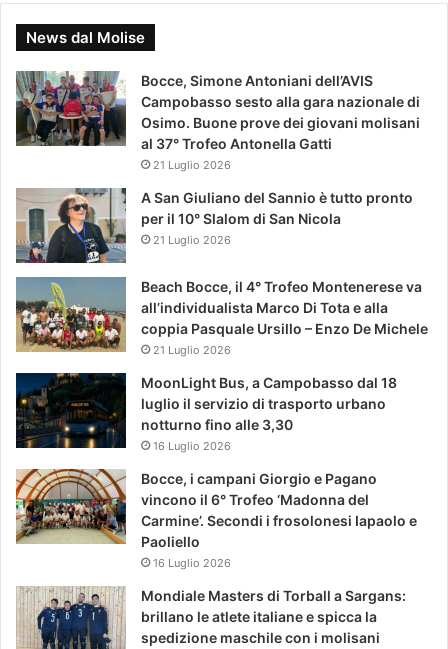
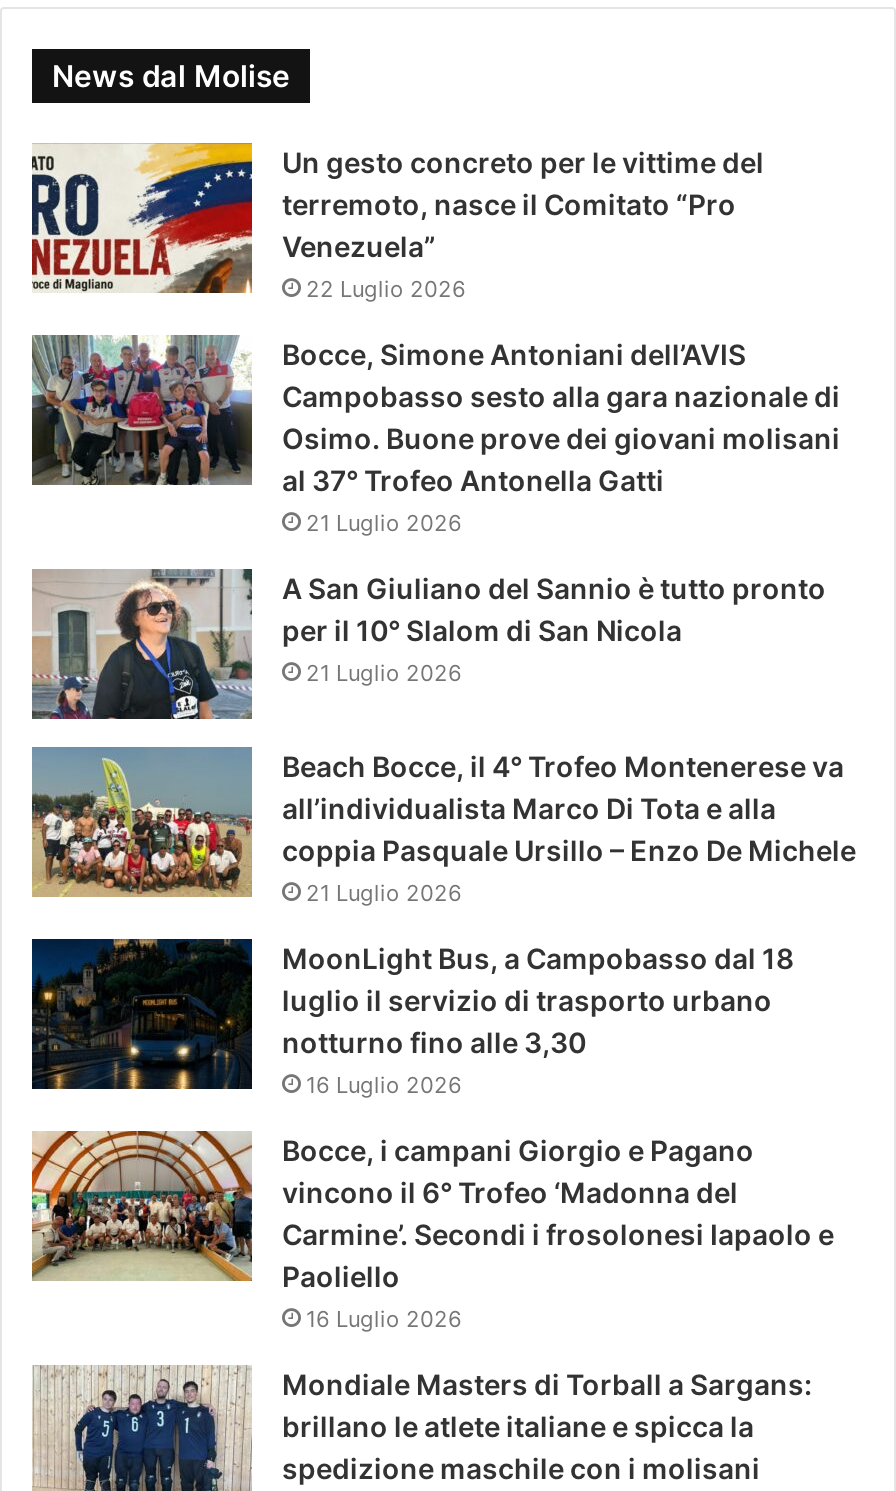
+ [image]
+ Un gesto concreto per le vittime del
+ terremoto, nasce il Comitato “Pro
+ Venezuela”
+ 22 Luglio 2026
